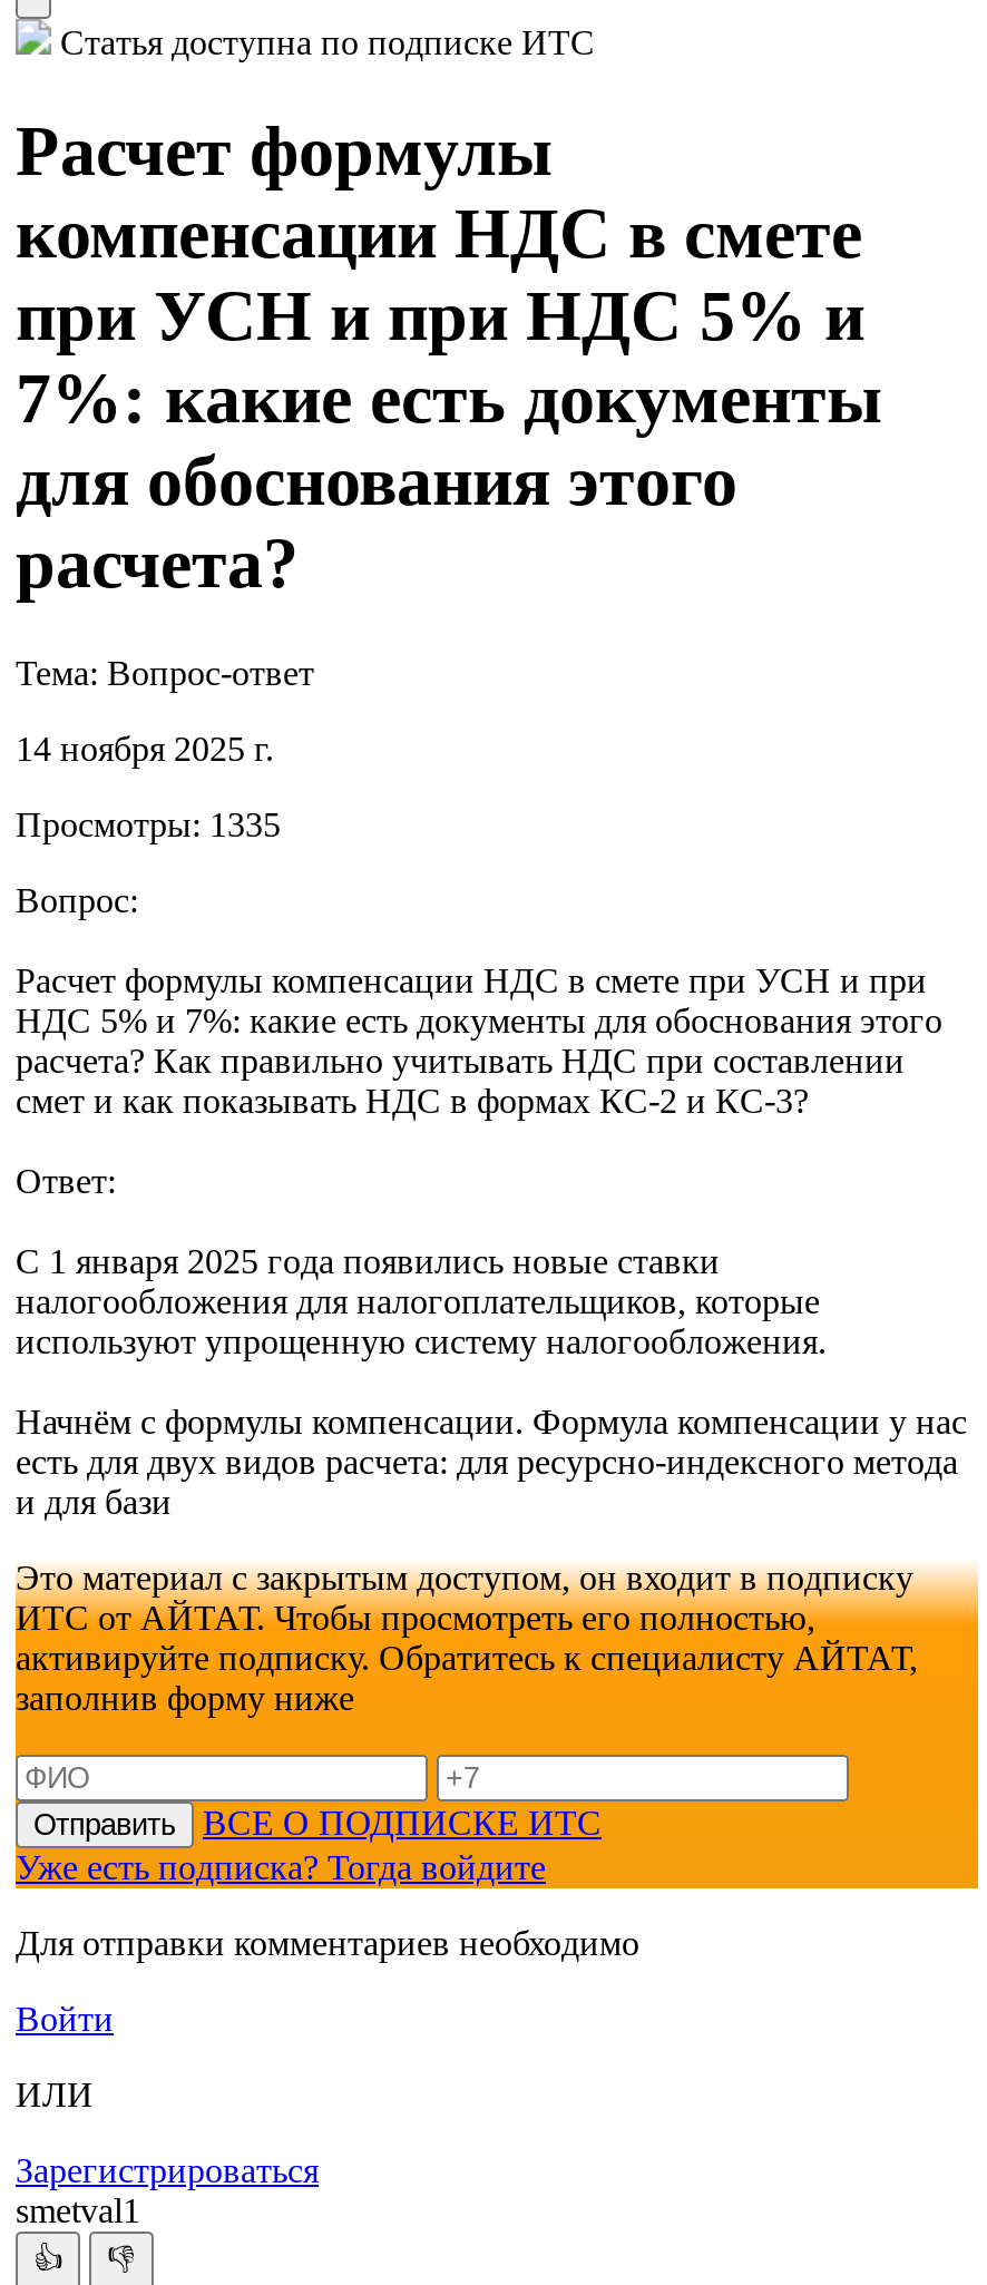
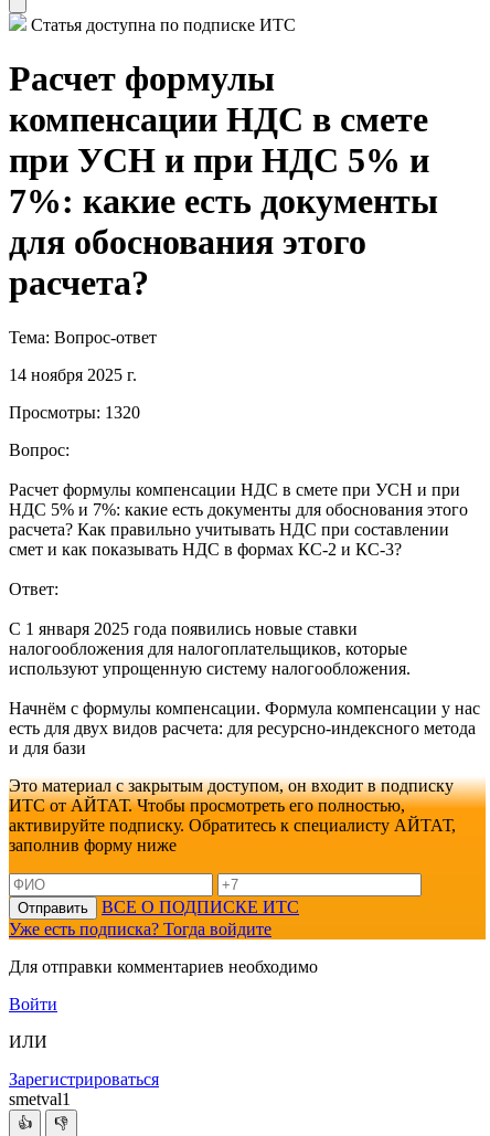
- Просмотры: 1335
+ Просмотры: 1320
